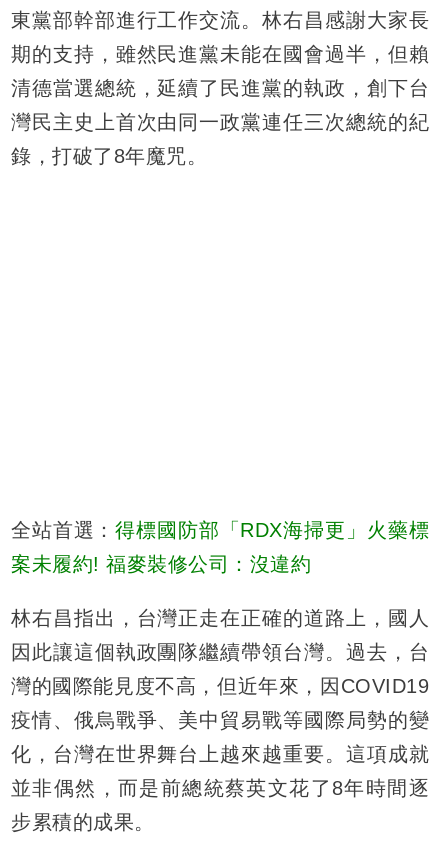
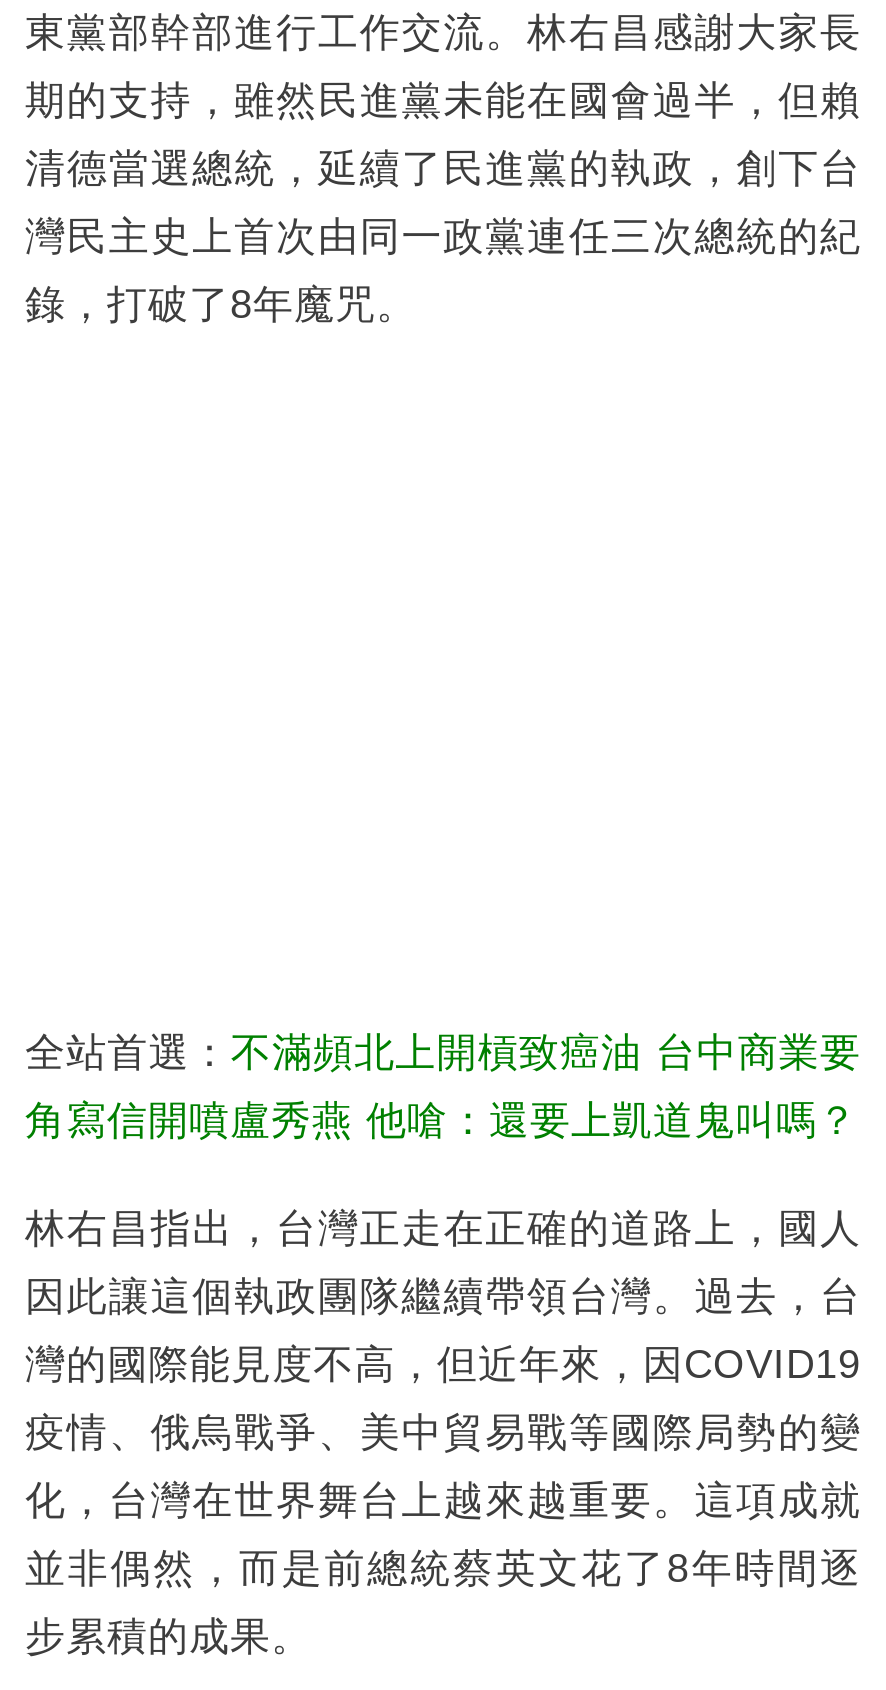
- 全站首選：得標國防部「RDX海掃更」火藥標
+ 全站首選：不滿頻北上開槓致癌油 台中商業要

- 案未履約! 福麥裝修公司：沒違約
+ 角寫信開噴盧秀燕 他嗆：還要上凱道鬼叫嗎？
